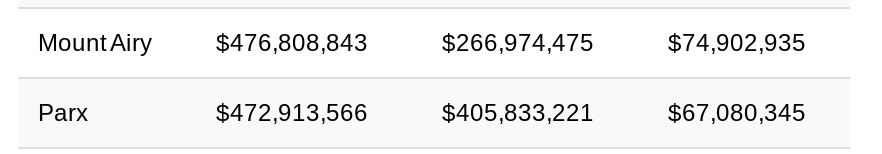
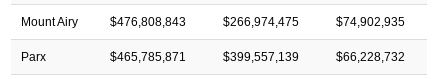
- $472,913,566
+ $465,785,871

- $405,833,221
+ $399,557,139

- $67,080,345
+ $66,228,732
